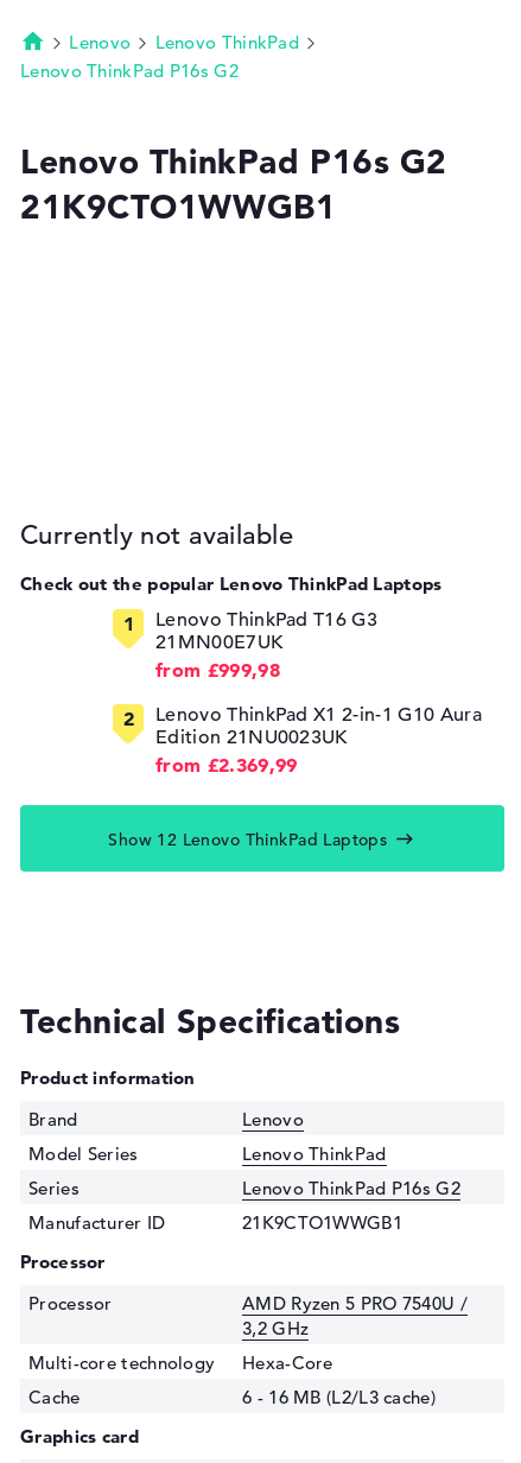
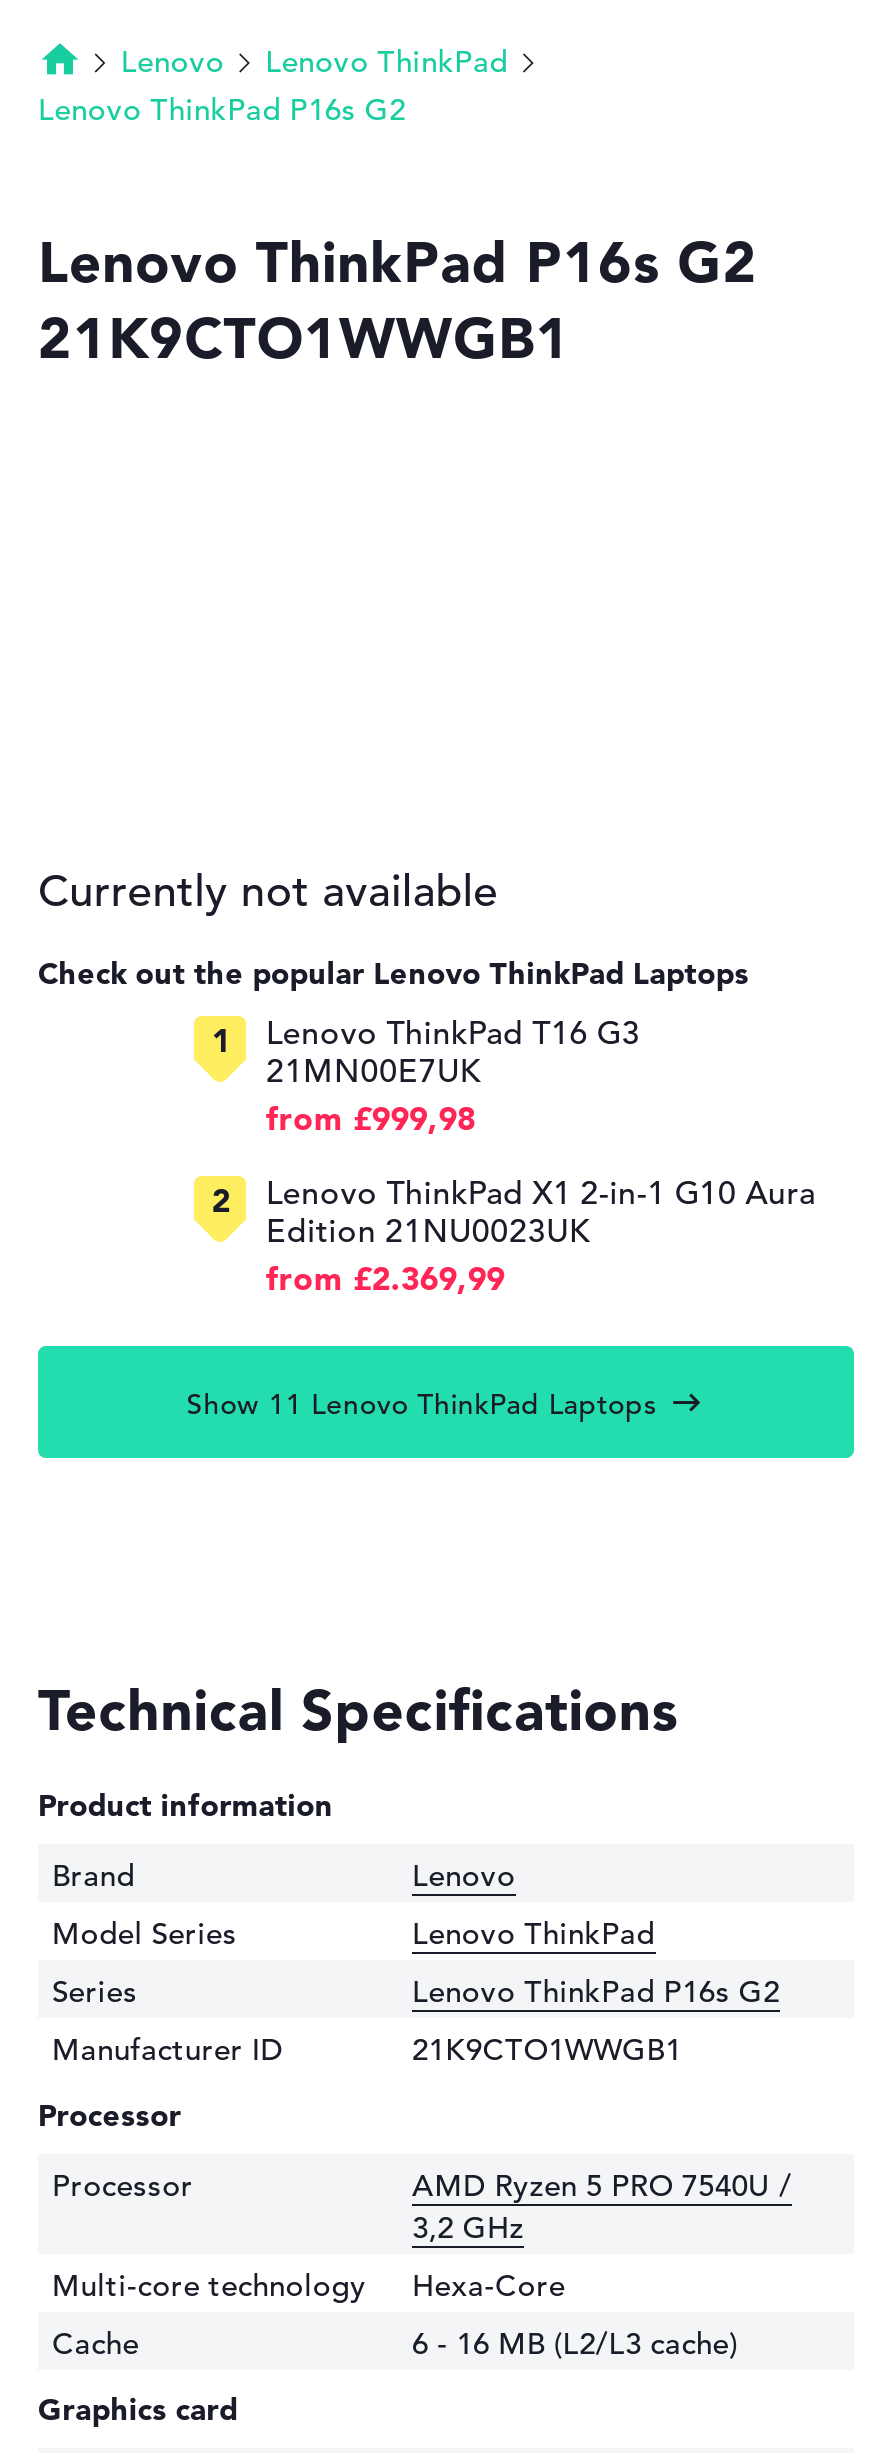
- Show 12 Lenovo ThinkPad Laptops
+ Show 11 Lenovo ThinkPad Laptops
